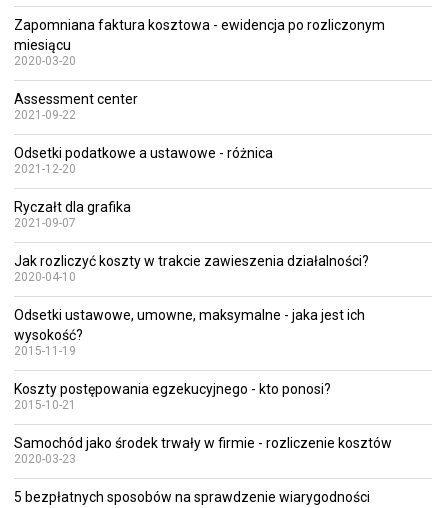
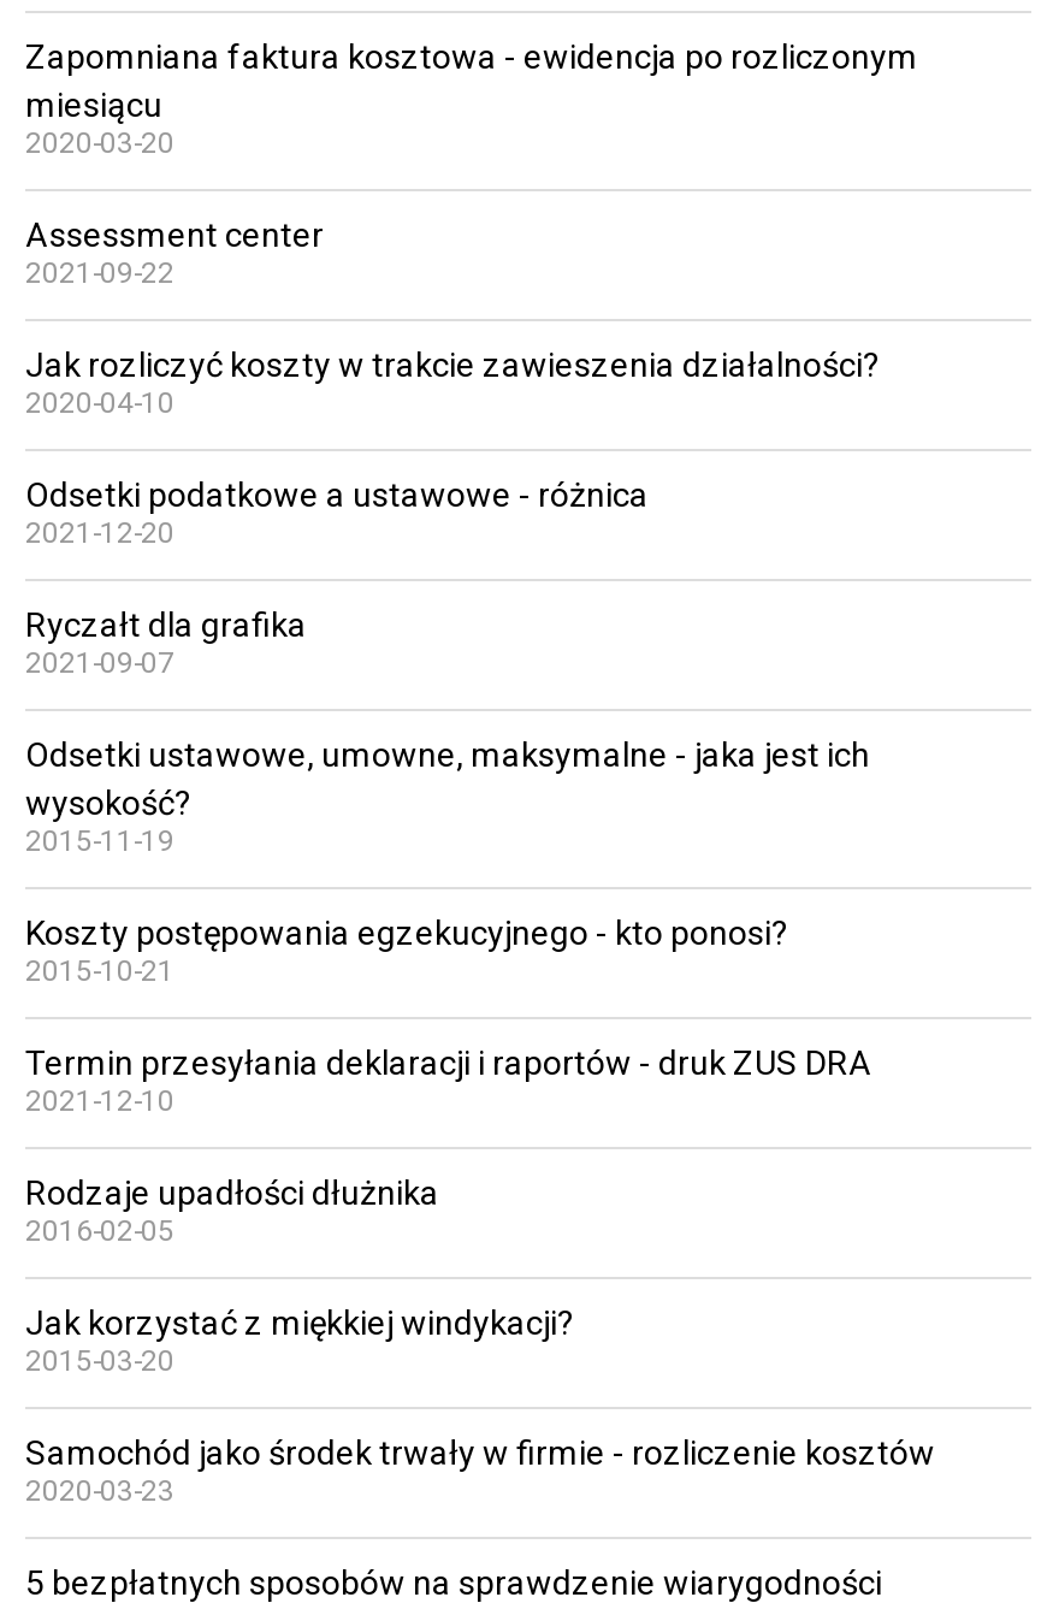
moved up: Jak rozliczyć koszty w trakcie zawieszenia działalności? | 2020-04-10

+ Termin przesyłania deklaracji i raportów - druk ZUS DRA
+ 2021-12-10
+ Rodzaje upadłości dłużnika
+ 2016-02-05
+ Jak korzystać z miękkiej windykacji?
+ 2015-03-20
